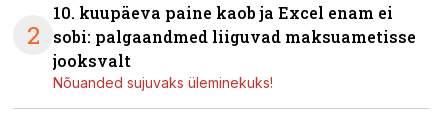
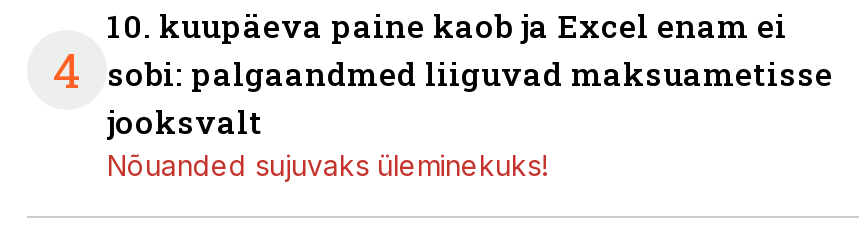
- 2 sobi: palgaandmed liiguvad maksuametisse
+ 4 sobi: palgaandmed liiguvad maksuametisse
